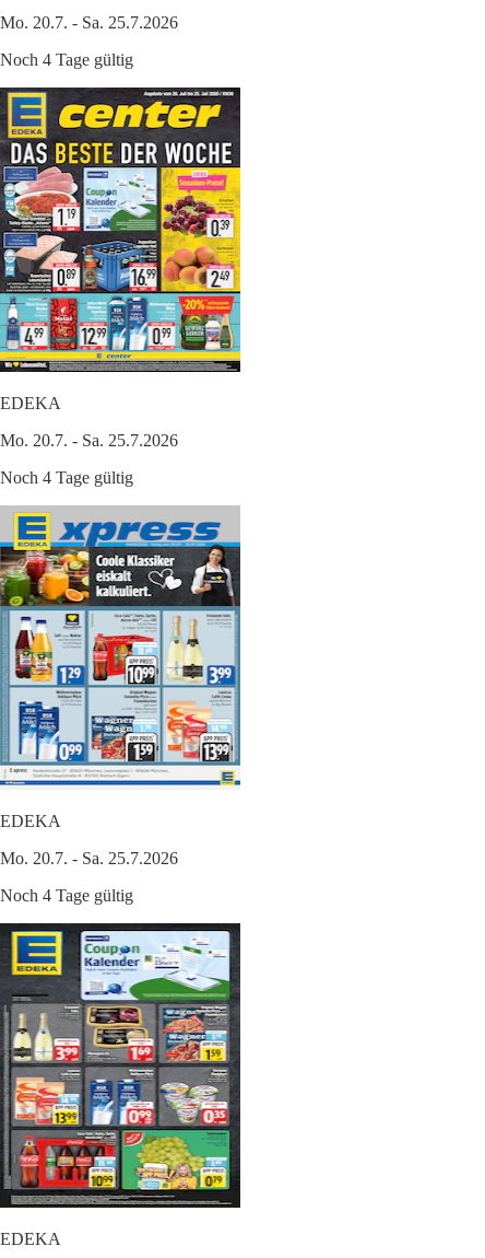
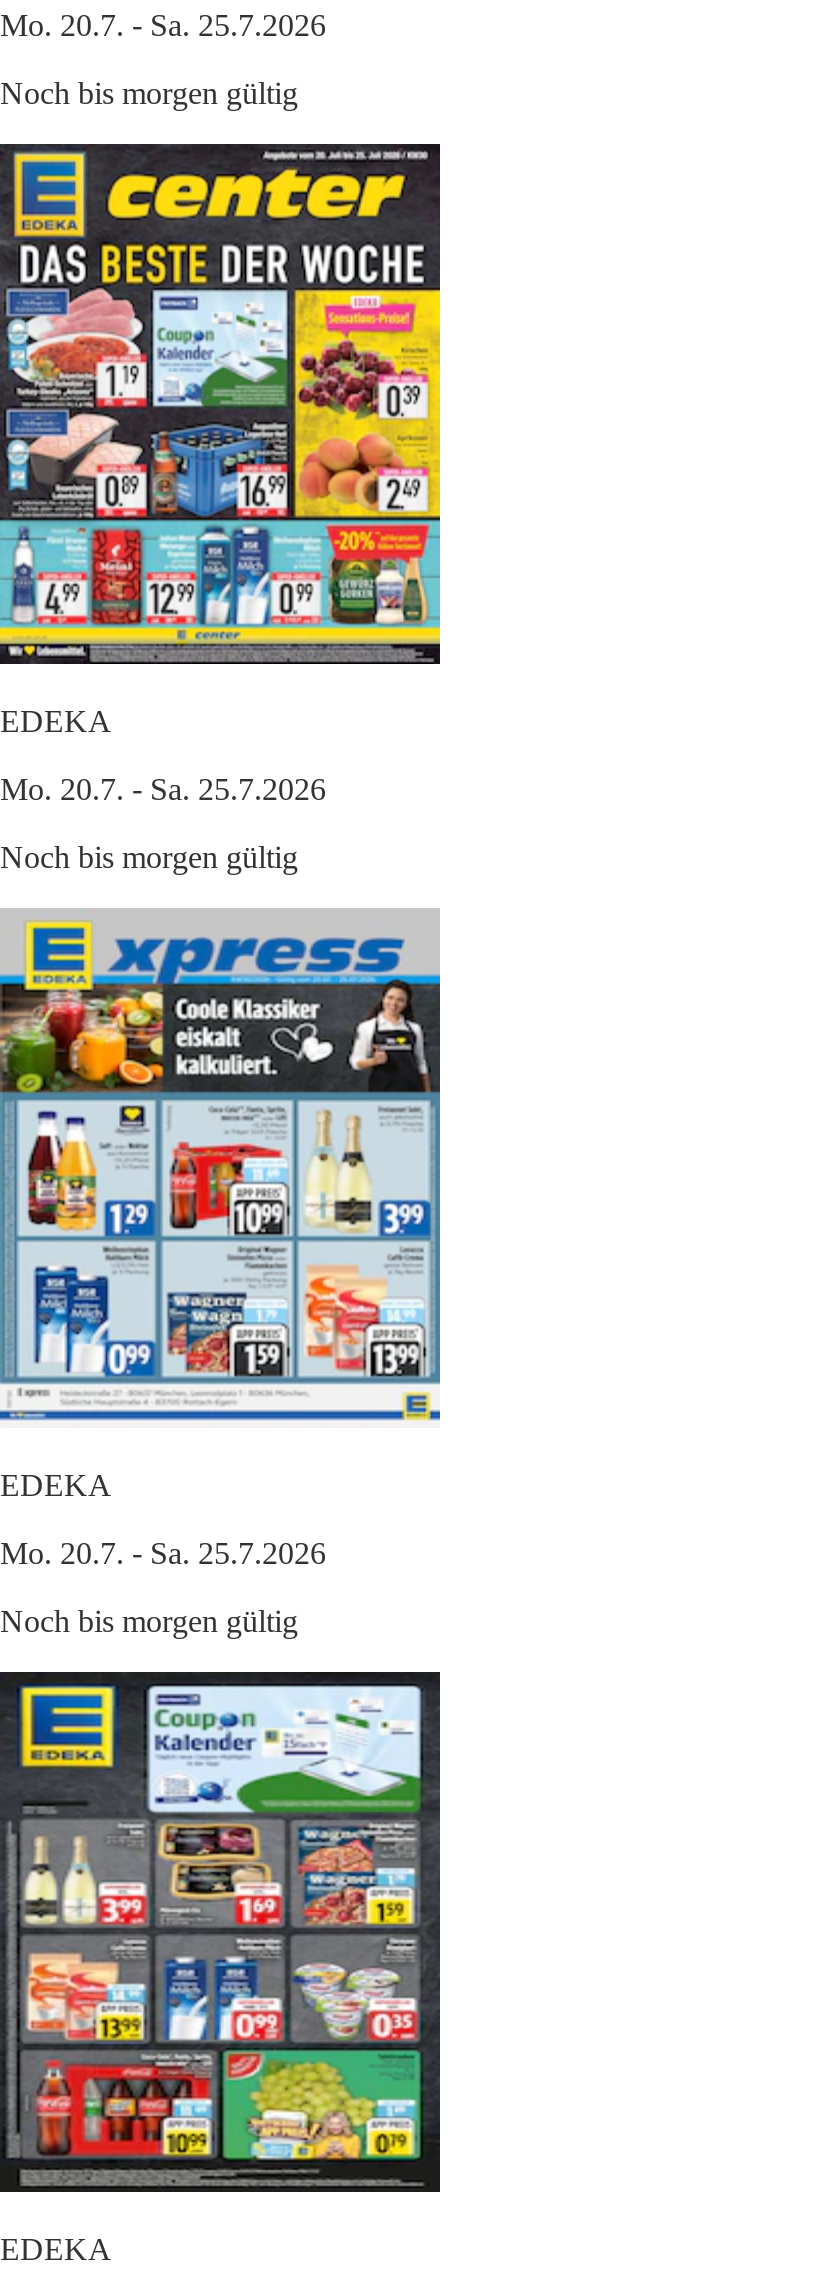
- Noch 4 Tage gültig
+ Noch bis morgen gültig

- Noch 4 Tage gültig
+ Noch bis morgen gültig

- Noch 4 Tage gültig
+ Noch bis morgen gültig
